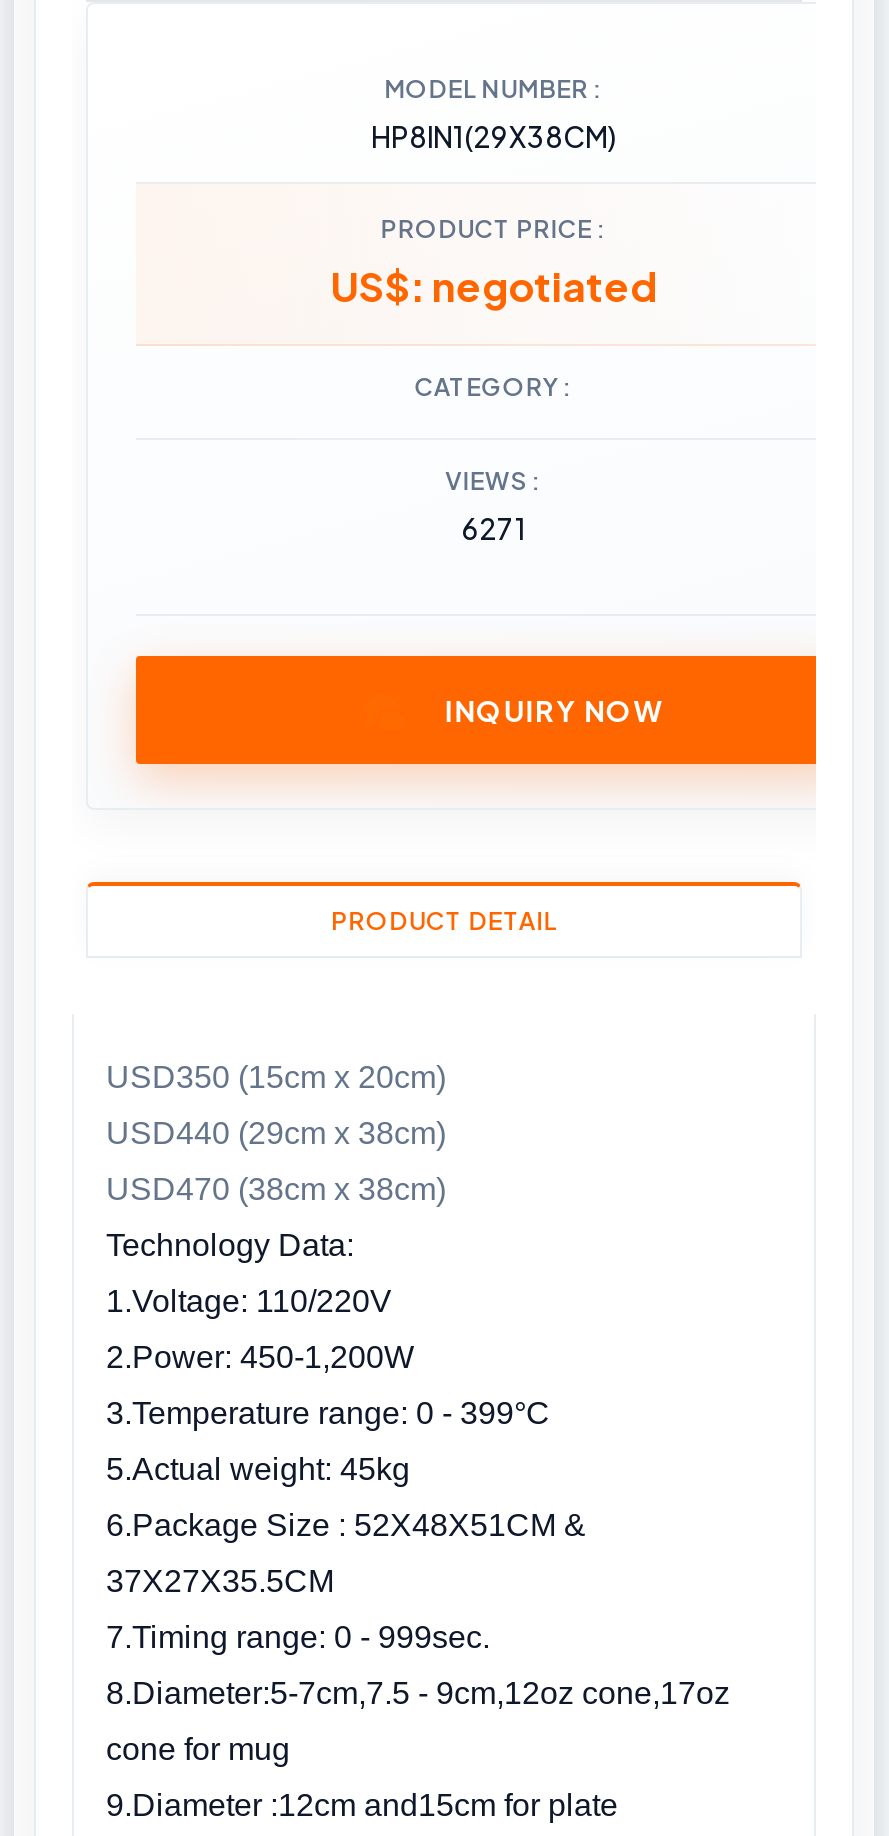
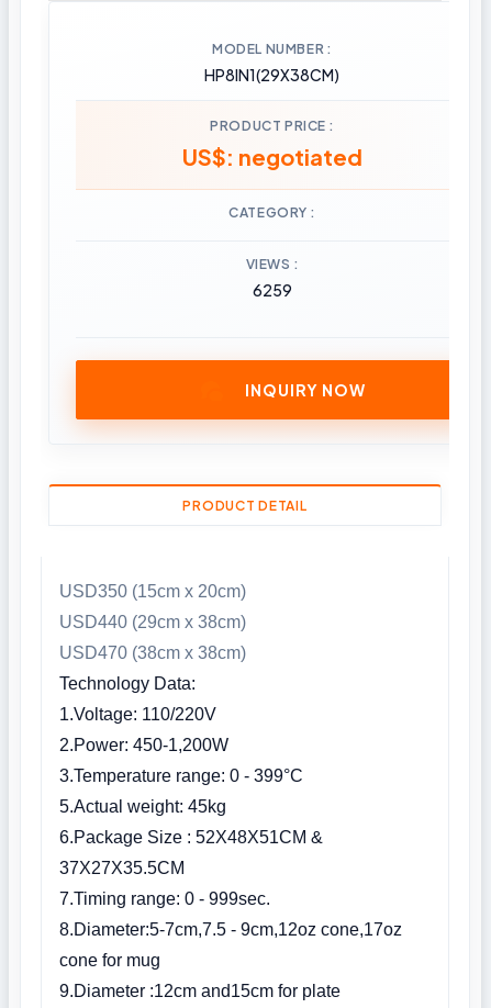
- 6271
+ 6259
